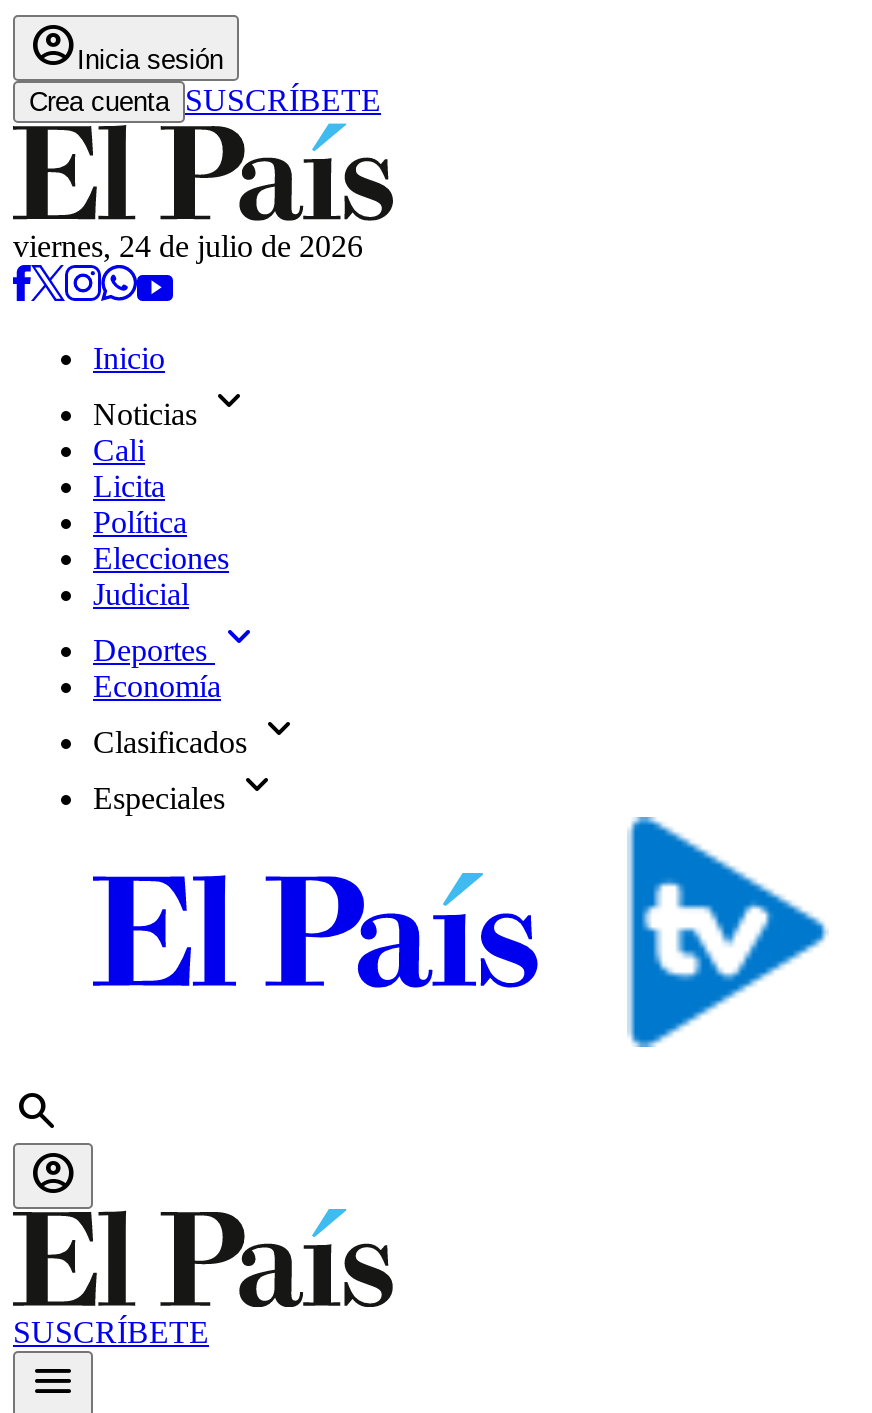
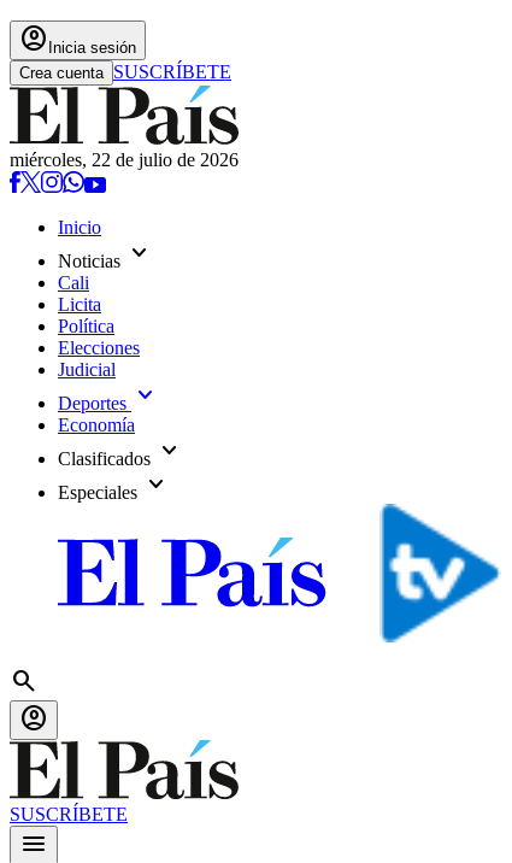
- viernes, 24 de julio de 2026
+ miércoles, 22 de julio de 2026
